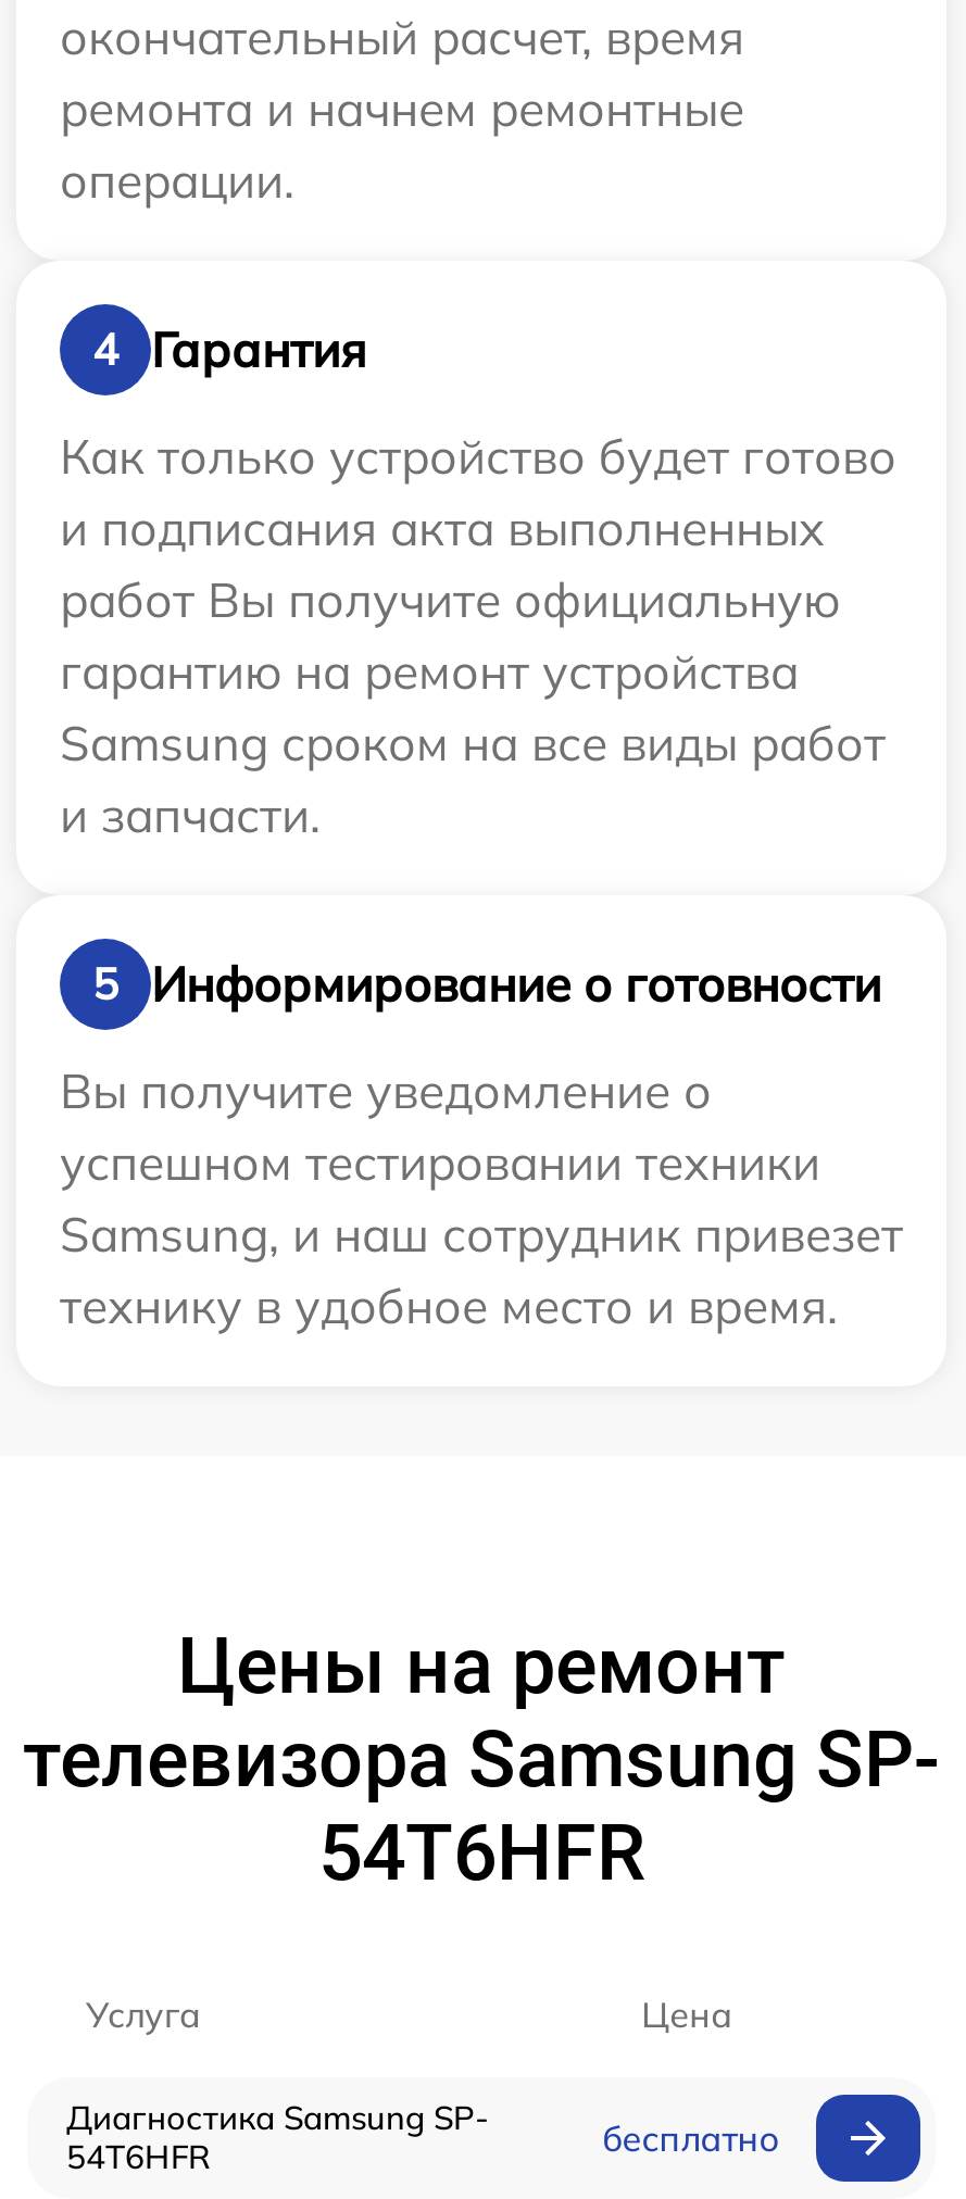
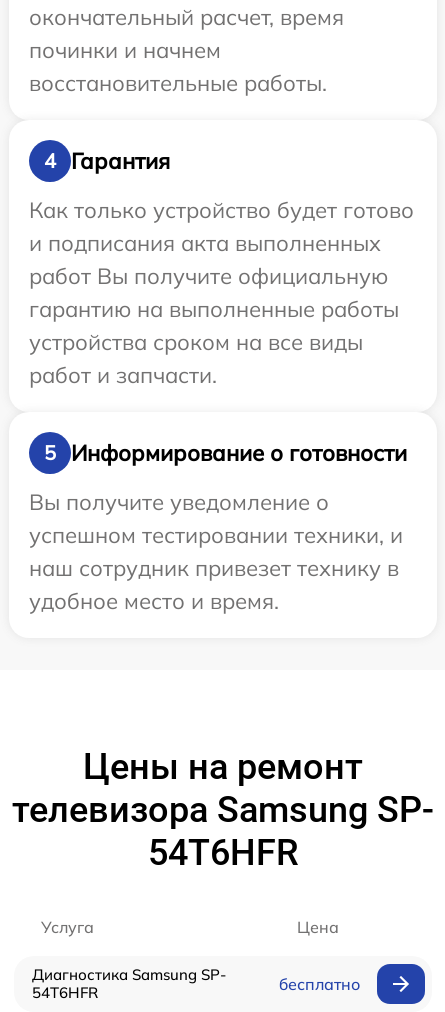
- ремонта и начнем ремонтные
- операции.
+ починки и начнем
+ восстановительные работы.

- гарантию на ремонт устройства
- Samsung сроком на все виды работ
- и запчасти.
+ гарантию на выполненные работы
+ устройства сроком на все виды
+ работ и запчасти.

- успешном тестировании техники
- Samsung, и наш сотрудник привезет
- технику в удобное место и время.
+ успешном тестировании техники, и
+ наш сотрудник привезет технику в
+ удобное место и время.
